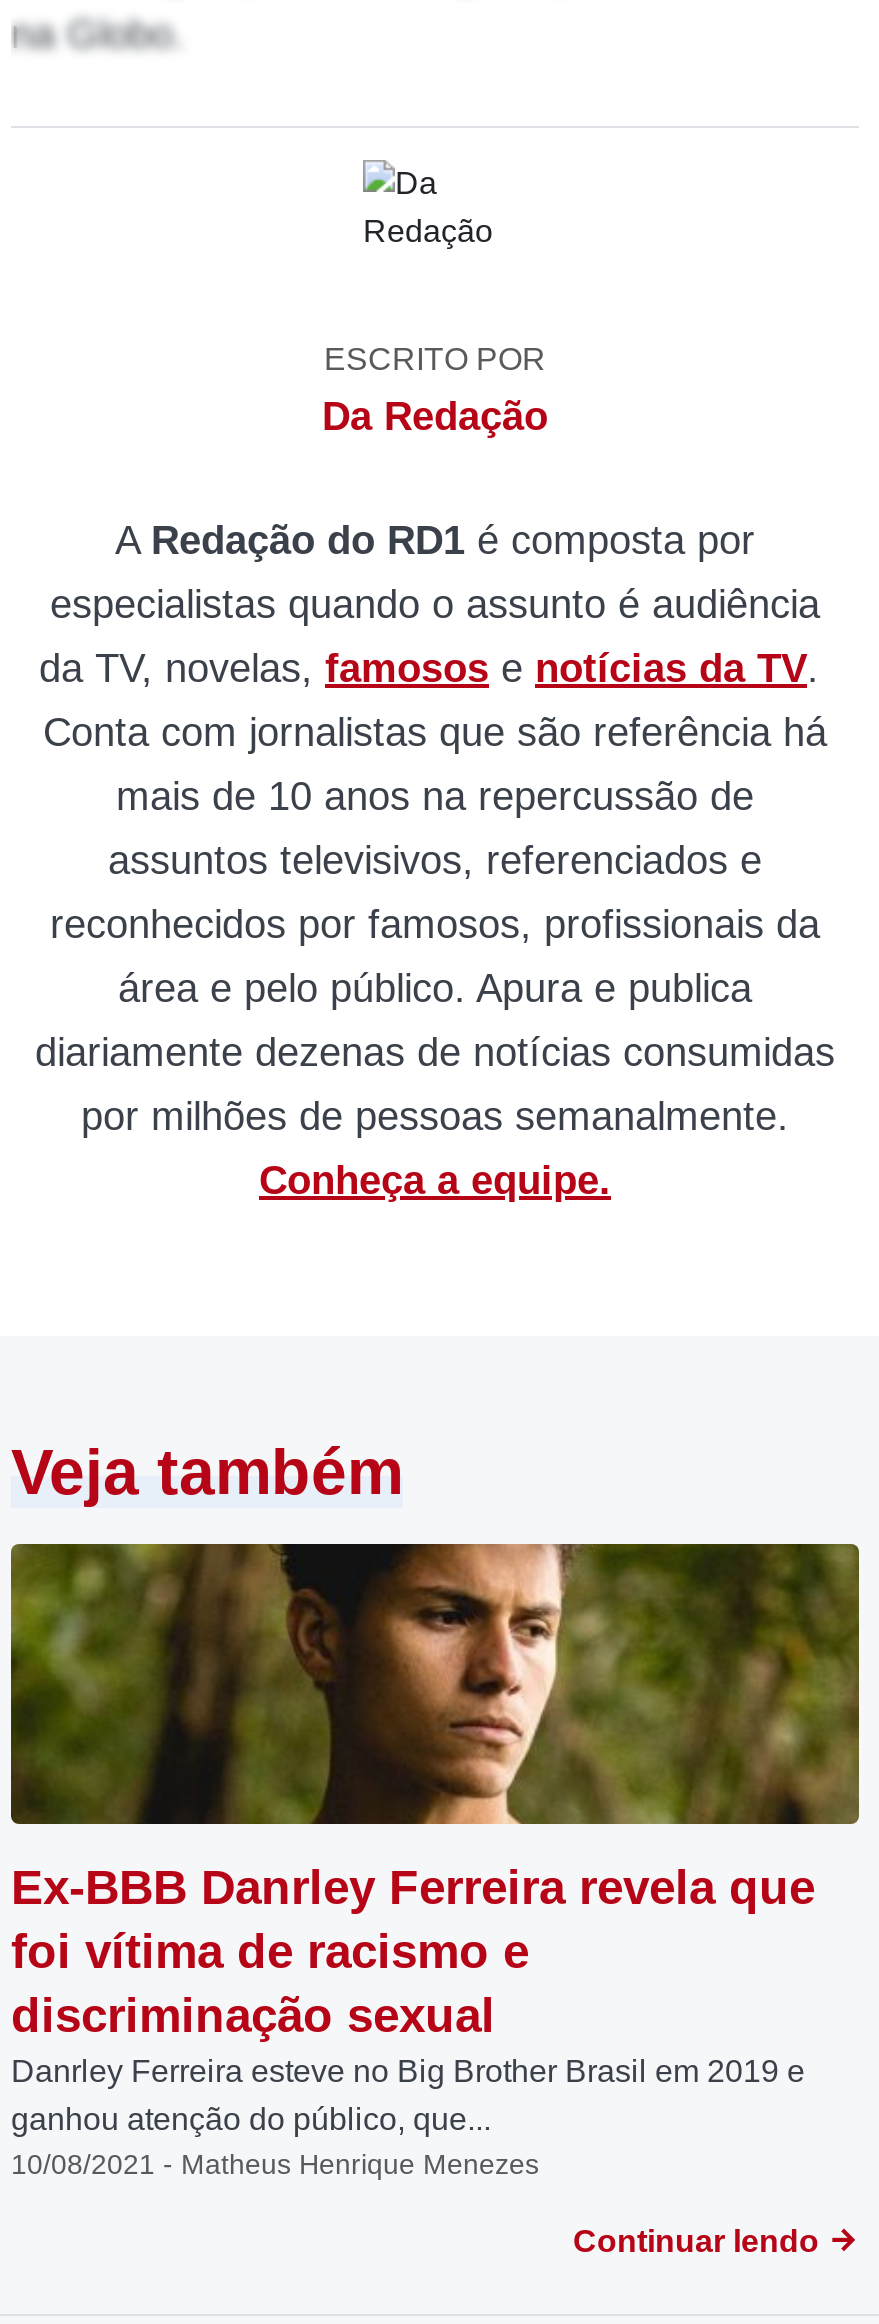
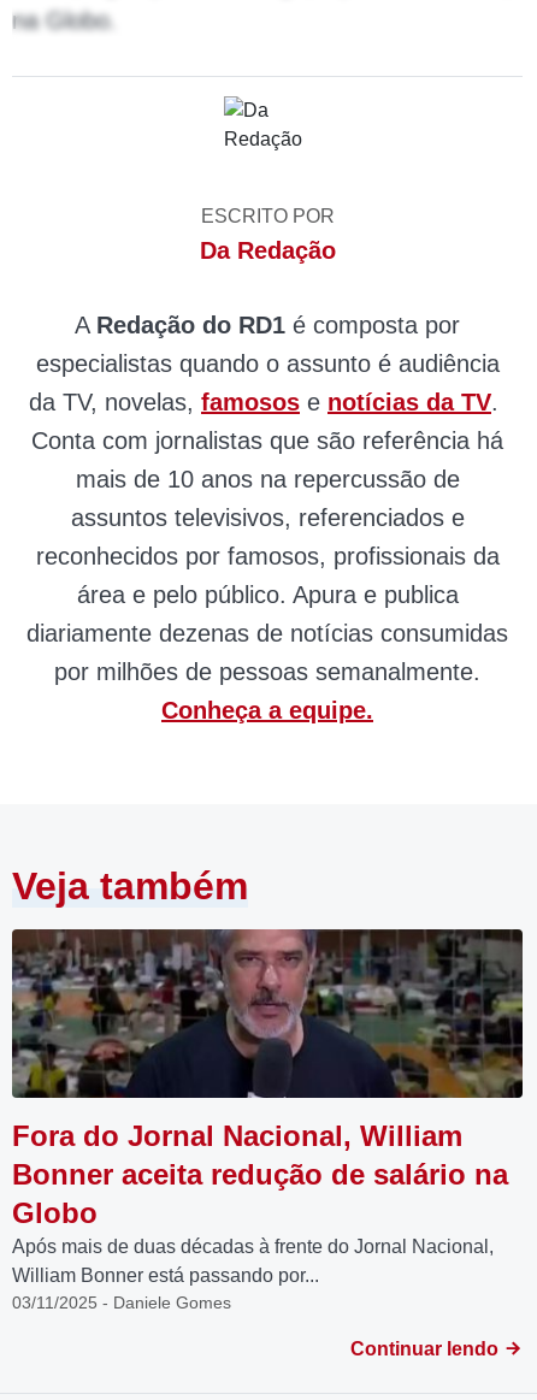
- [image]
- Ex-BBB Danrley Ferreira revela que
- foi vítima de racismo e
- discriminação sexual
- Danrley Ferreira esteve no Big Brother Brasil em 2019 e
- ganhou atenção do público, que...
- 10/08/2021 - Matheus Henrique Menezes
+ [image]
+ Fora do Jornal Nacional, William
+ Bonner aceita redução de salário na
+ Globo
+ Após mais de duas décadas à frente do Jornal Nacional,
+ William Bonner está passando por...
+ 03/11/2025 - Daniele Gomes
